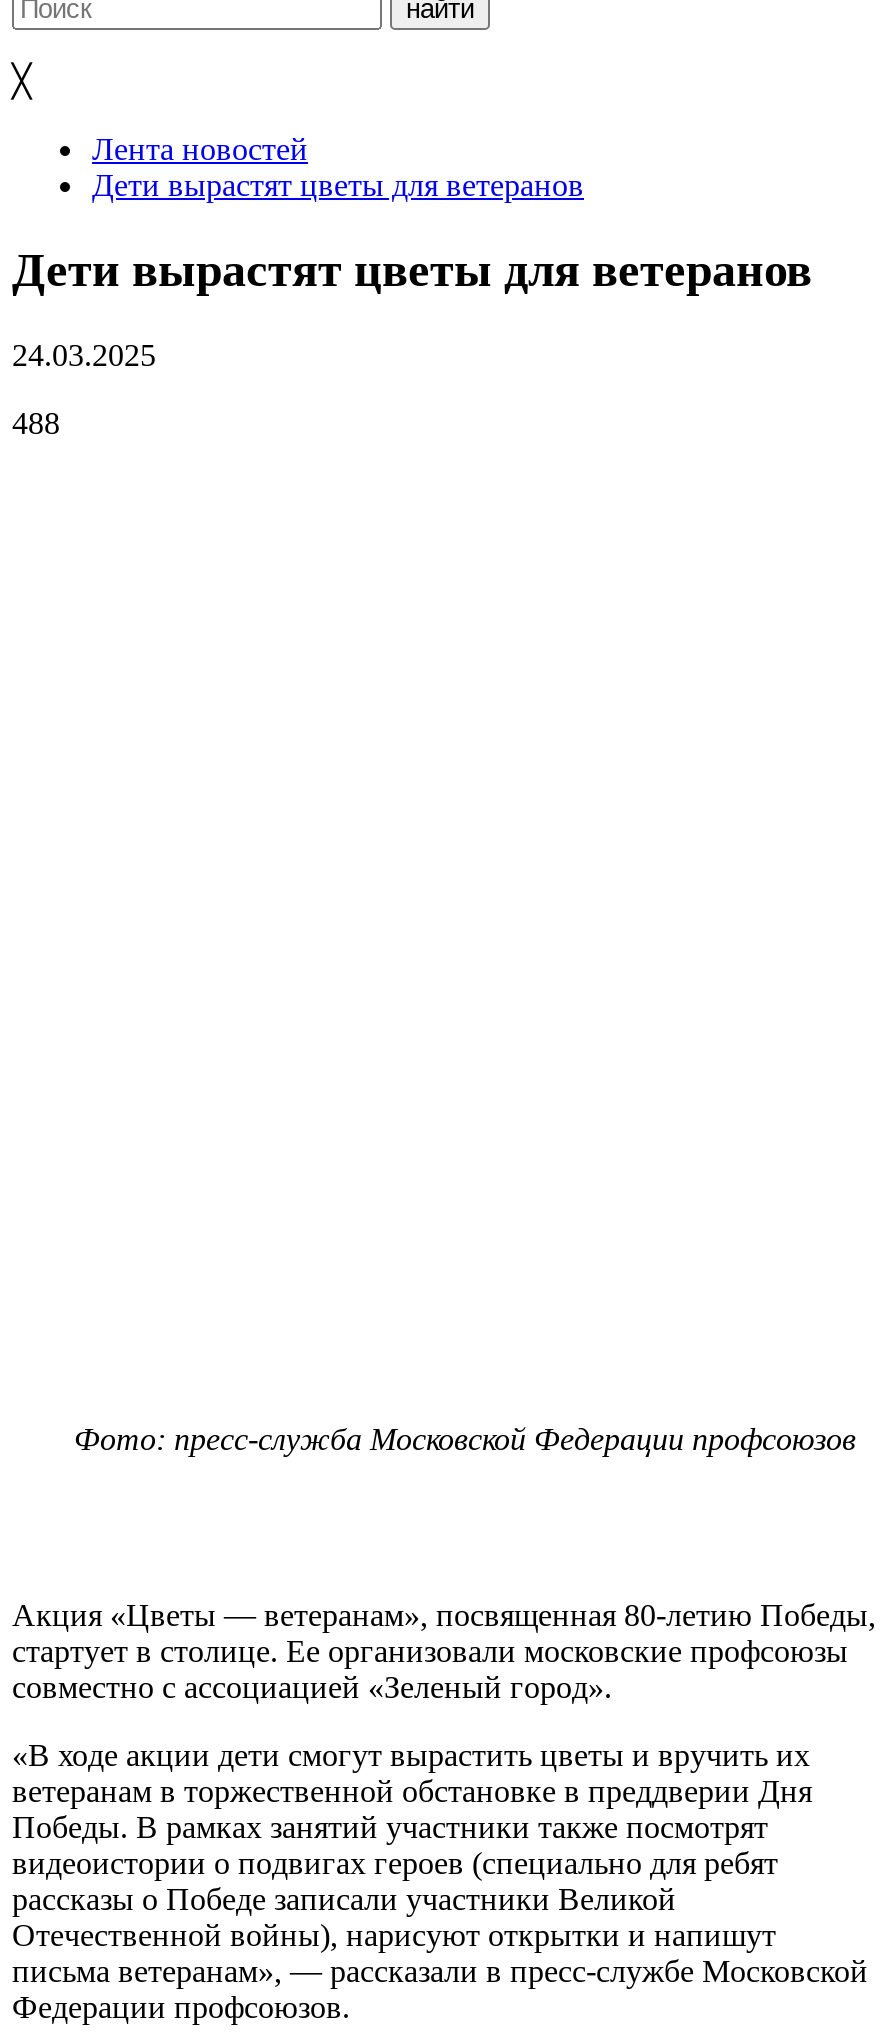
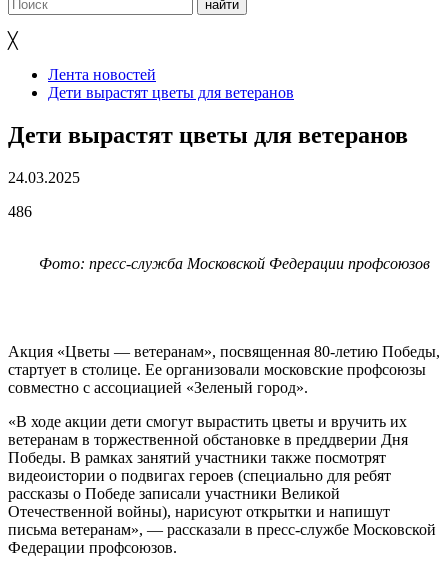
- 488
+ 486
